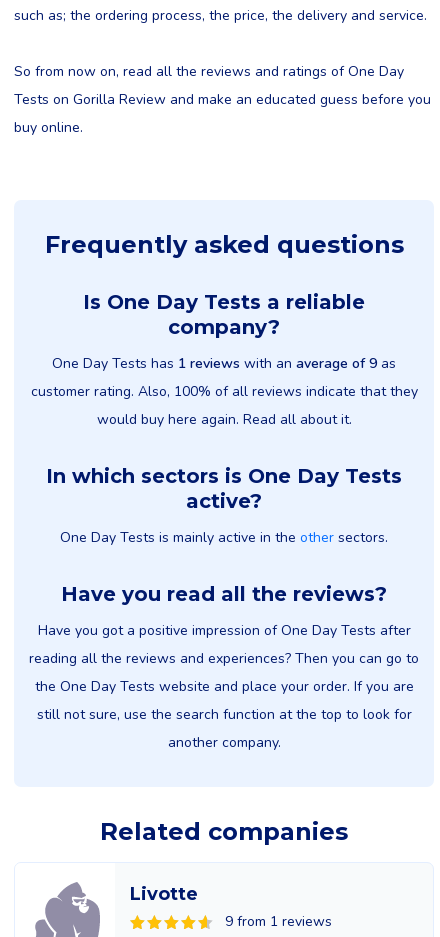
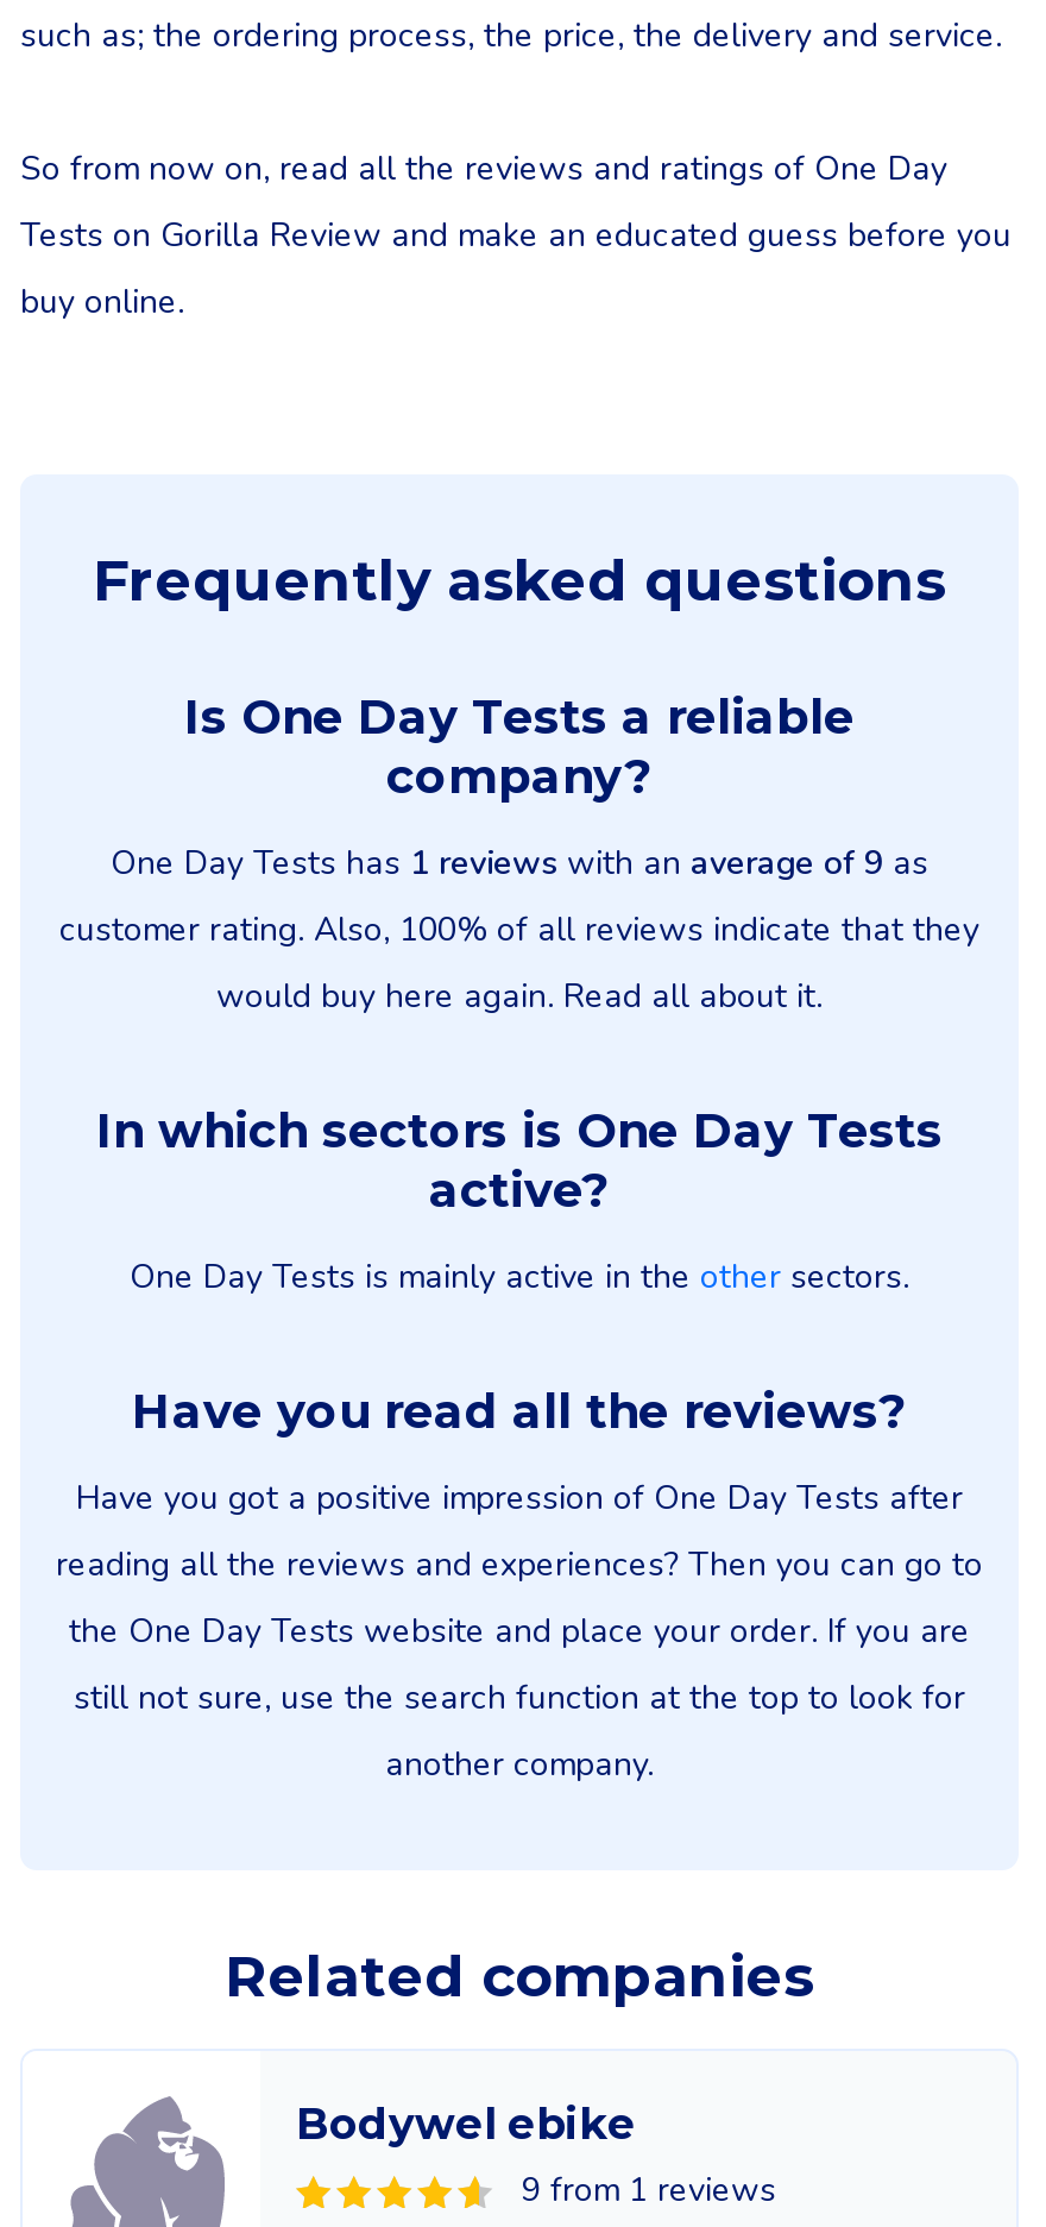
- Livotte
+ Bodywel ebike
